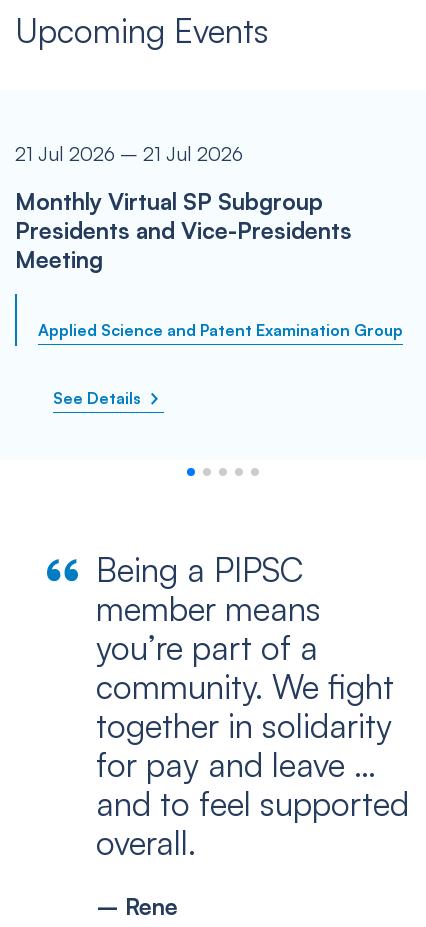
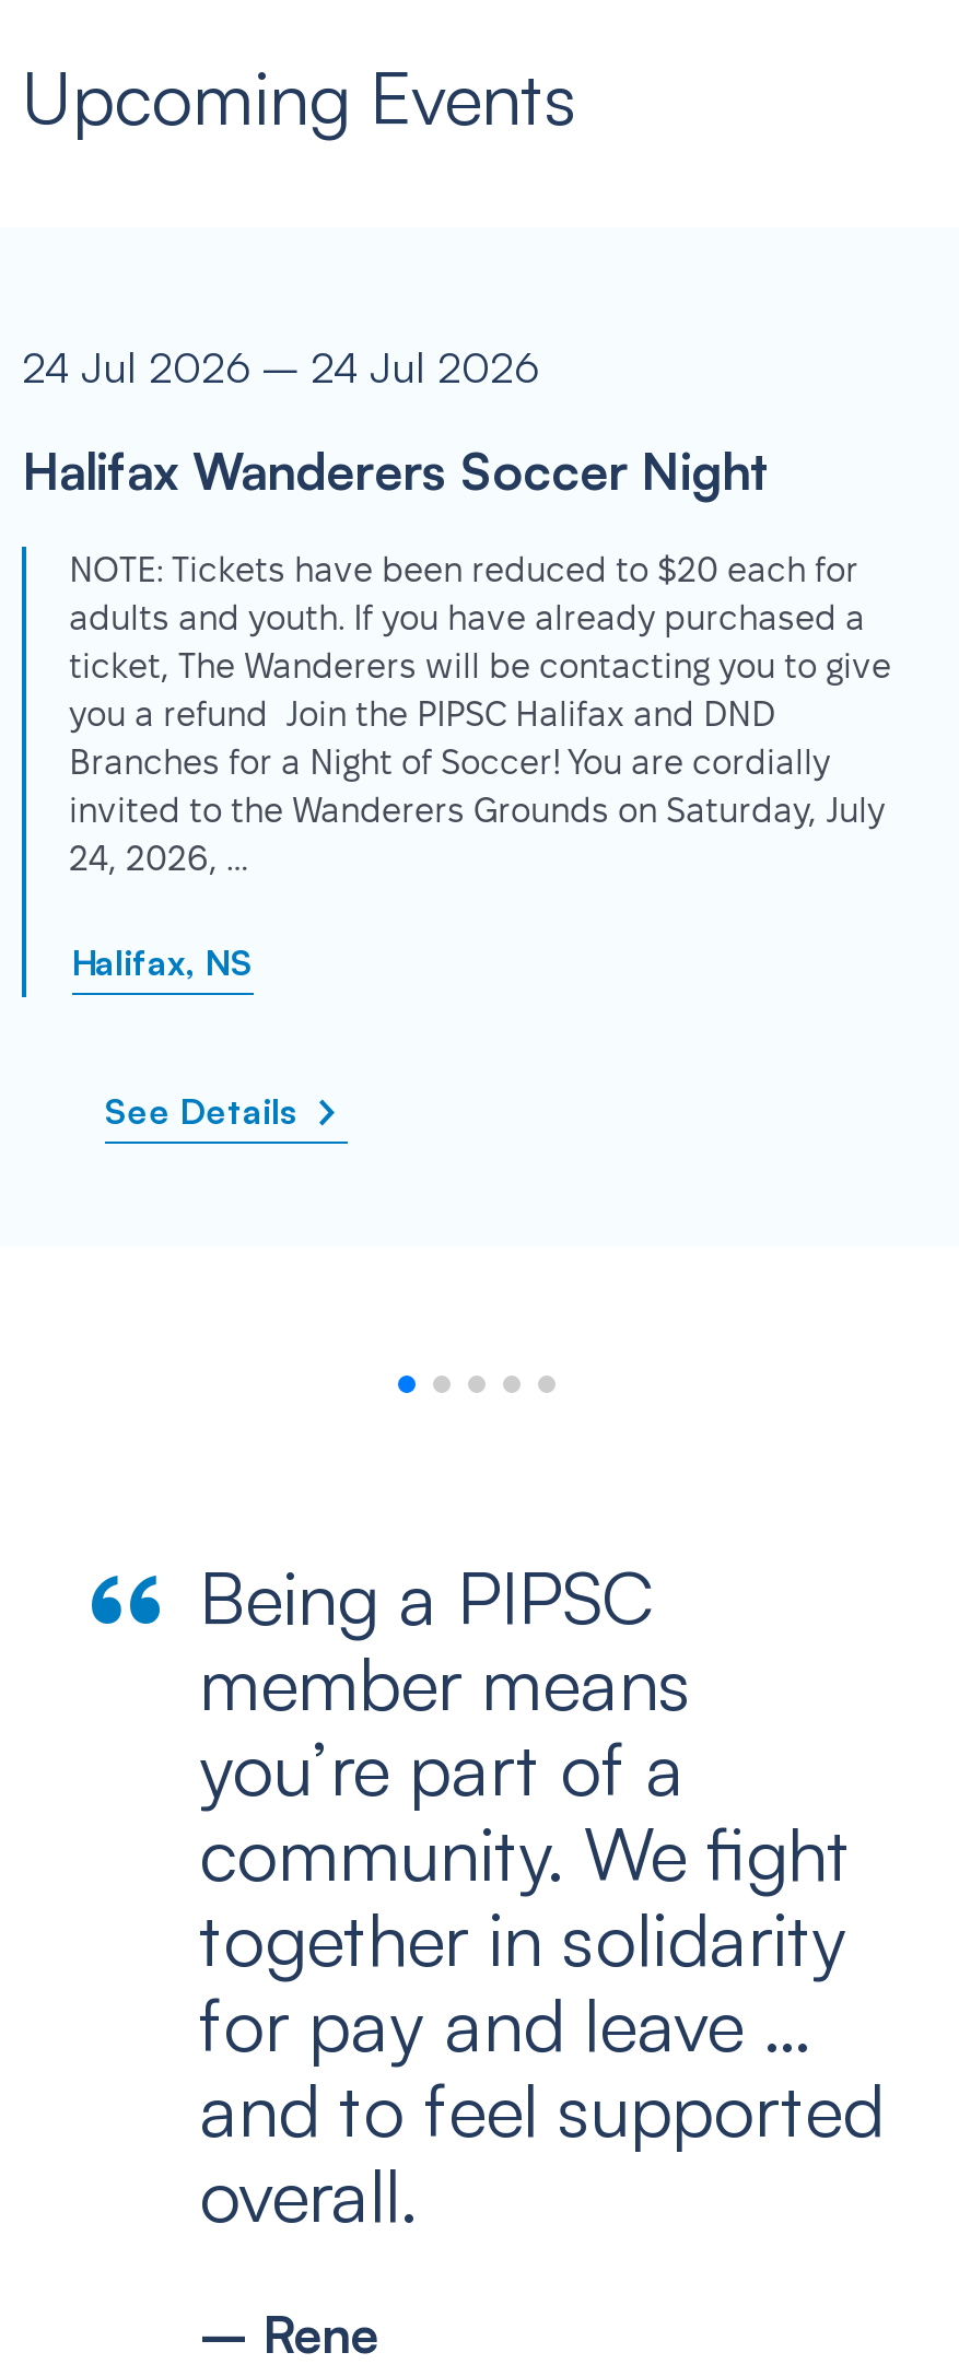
- 21 Jul 2026 – 21 Jul 2026
- Monthly Virtual SP Subgroup
- Presidents and Vice-Presidents
- Meeting
- Applied Science and Patent Examination Group
+ 24 Jul 2026 – 24 Jul 2026
+ Halifax Wanderers Soccer Night
+ NOTE: Tickets have been reduced to $20 each for
+ adults and youth. If you have already purchased a
+ ticket, The Wanderers will be contacting you to give
+ you a refund Join the PIPSC Halifax and DND
+ Branches for a Night of Soccer! You are cordially
+ invited to the Wanderers Grounds on Saturday, July
+ 24, 2026, …
+ Halifax, NS
